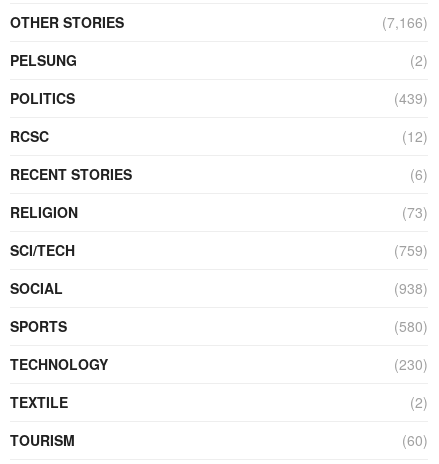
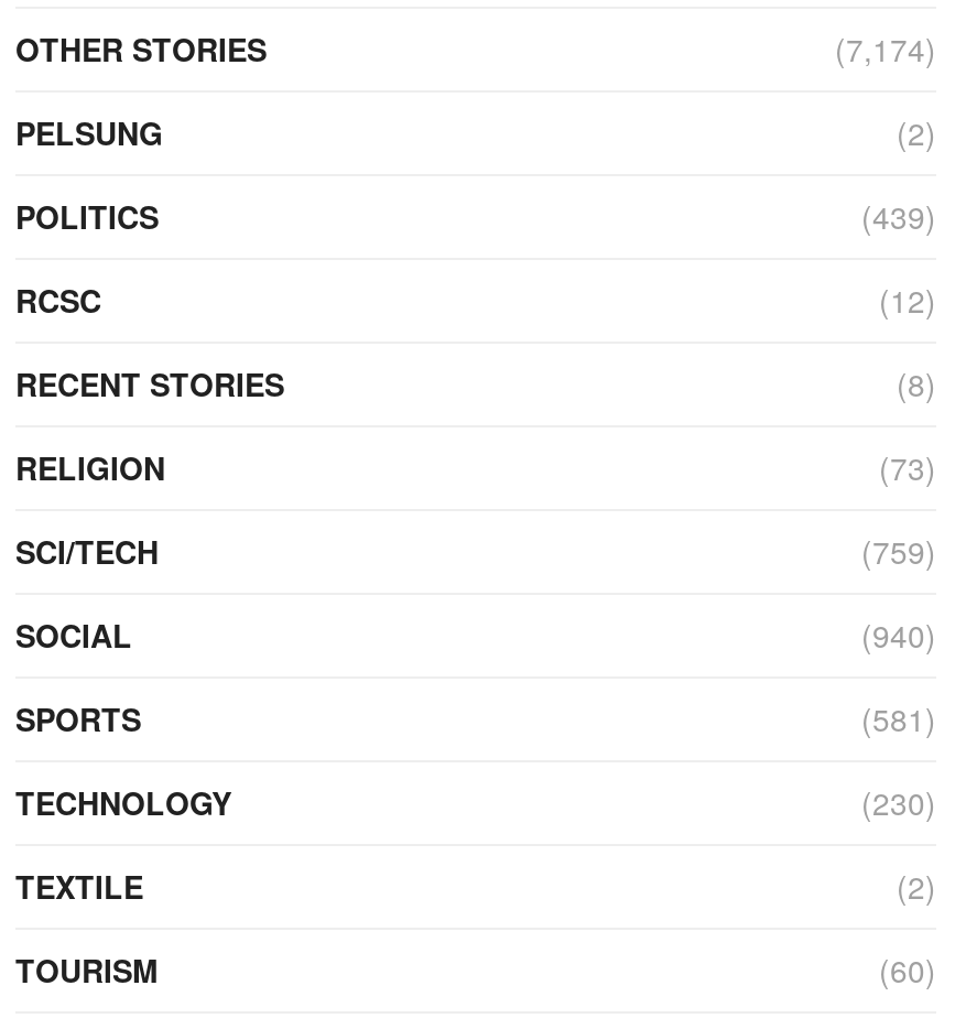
- (7,166)
+ (7,174)

- (6)
+ (8)

- (938)
+ (940)

- (580)
+ (581)
